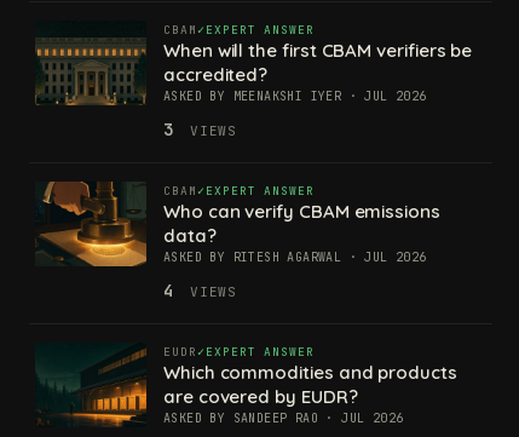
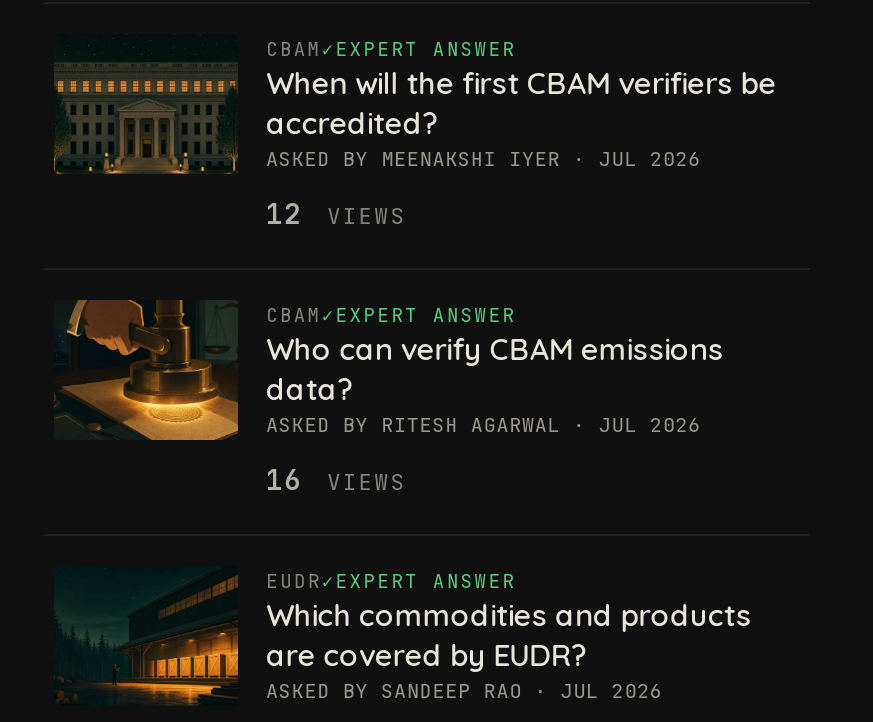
- 3 VIEWS
+ 12 VIEWS

- 4 VIEWS
+ 16 VIEWS
